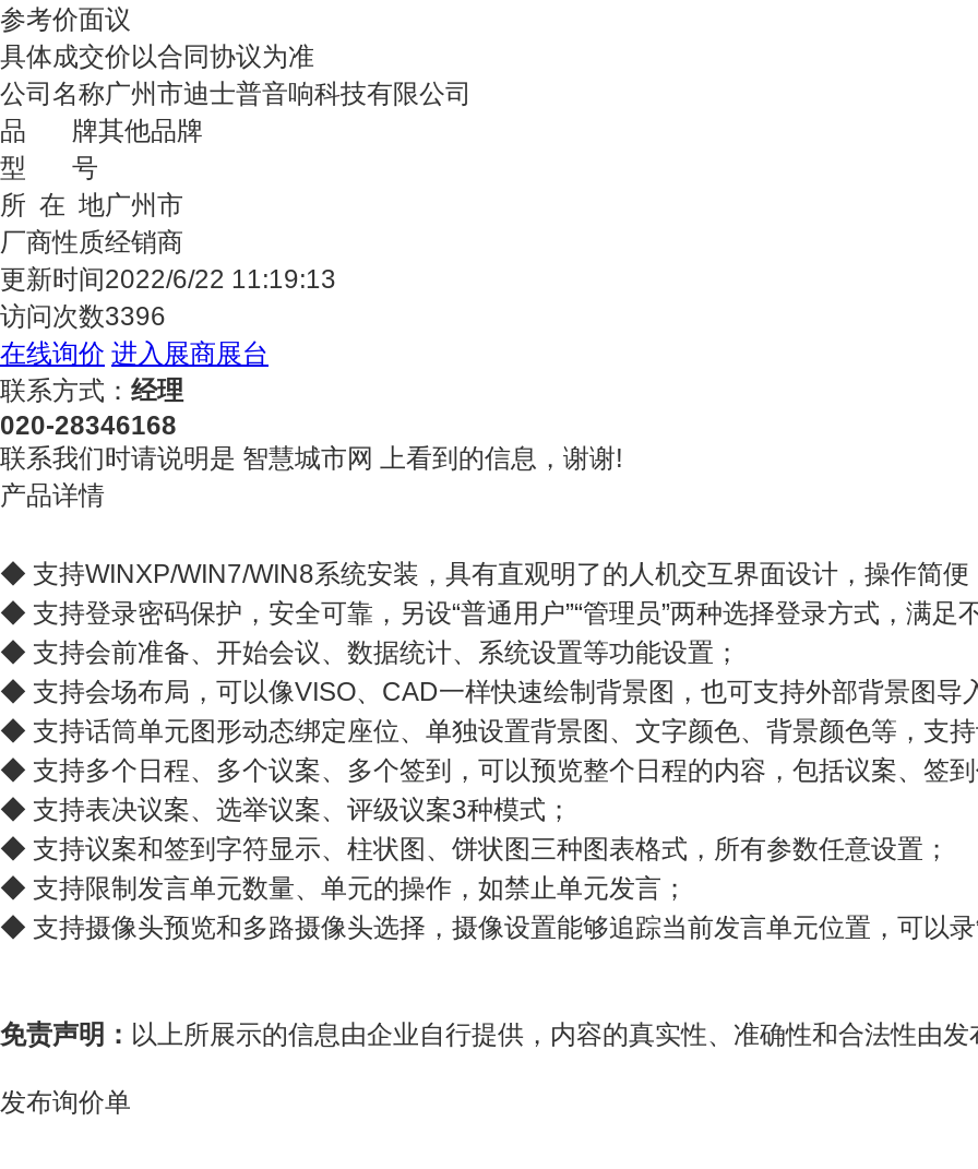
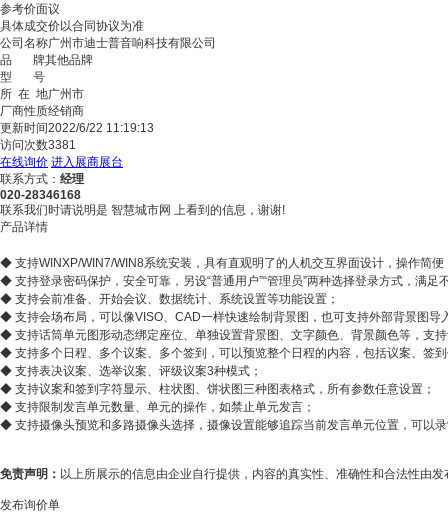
- 访问次数3396
+ 访问次数3381
